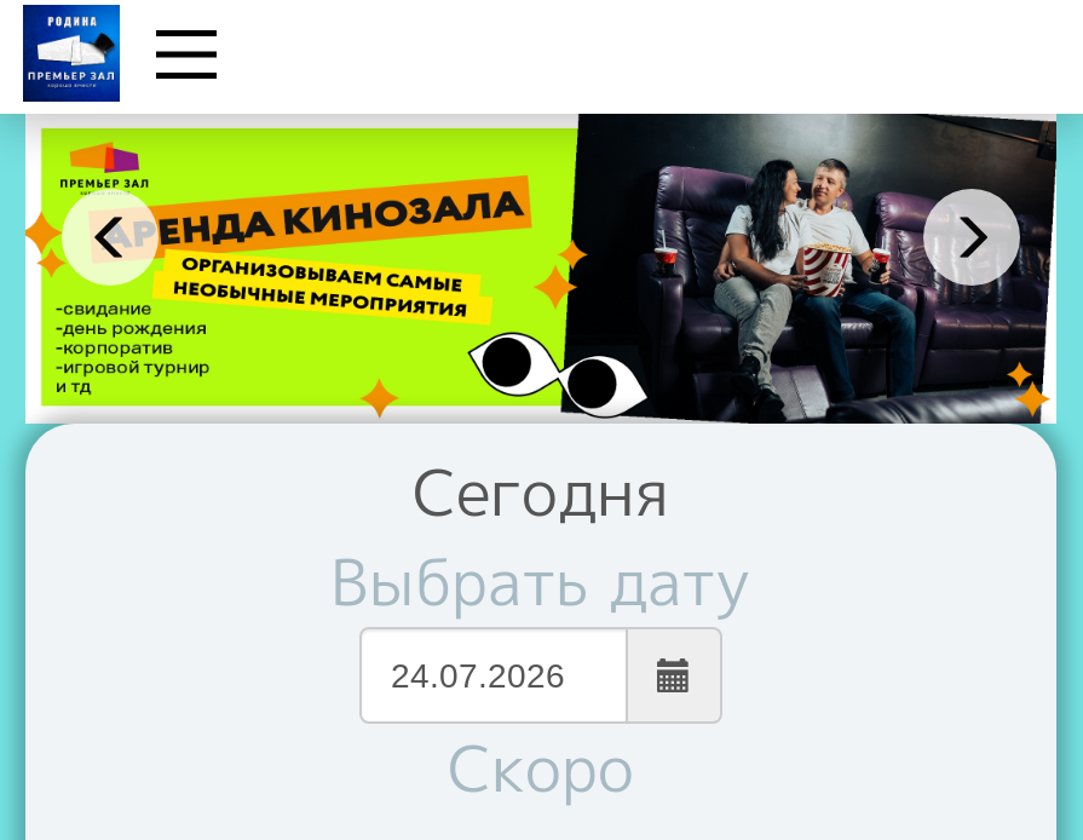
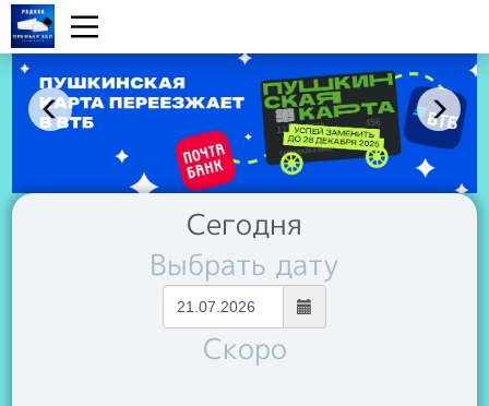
- [image]
+ [image]
